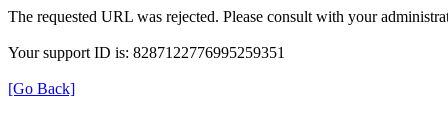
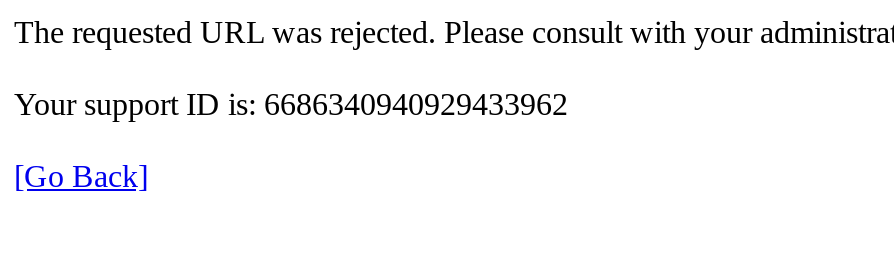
- Your support ID is: 8287122776995259351
+ Your support ID is: 6686340940929433962
